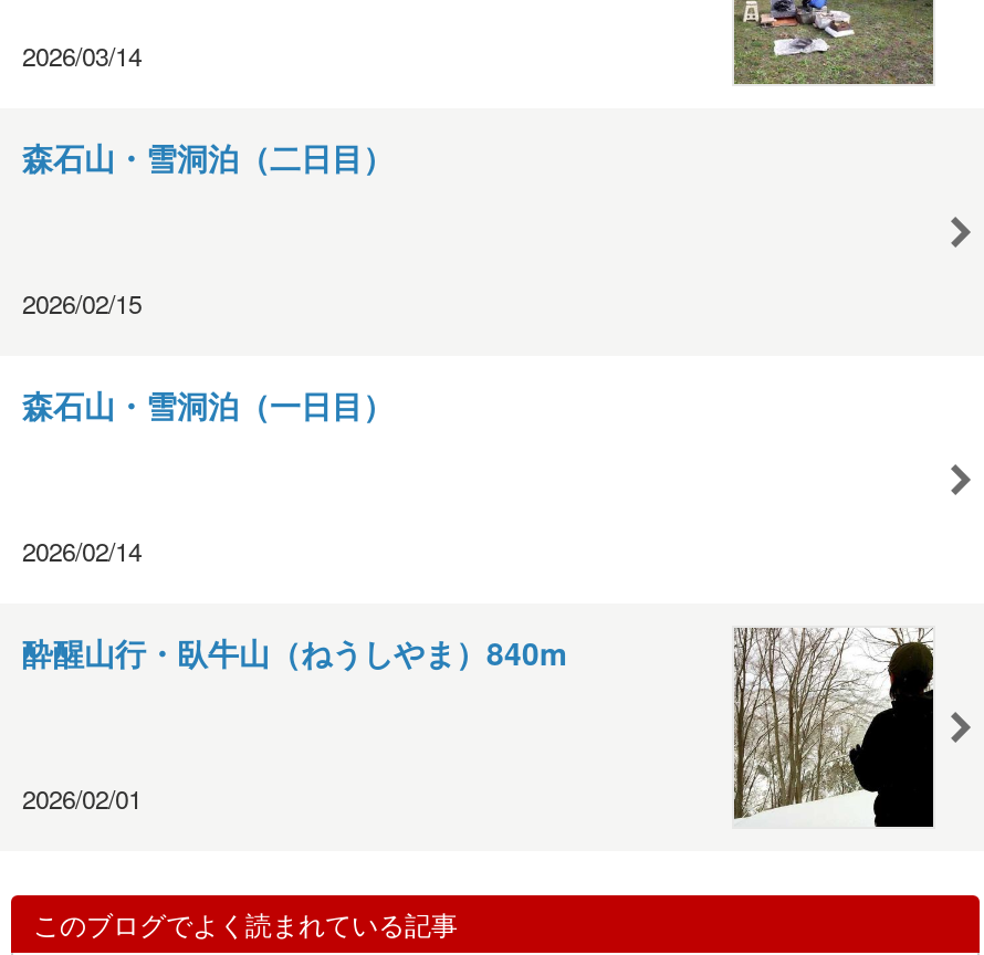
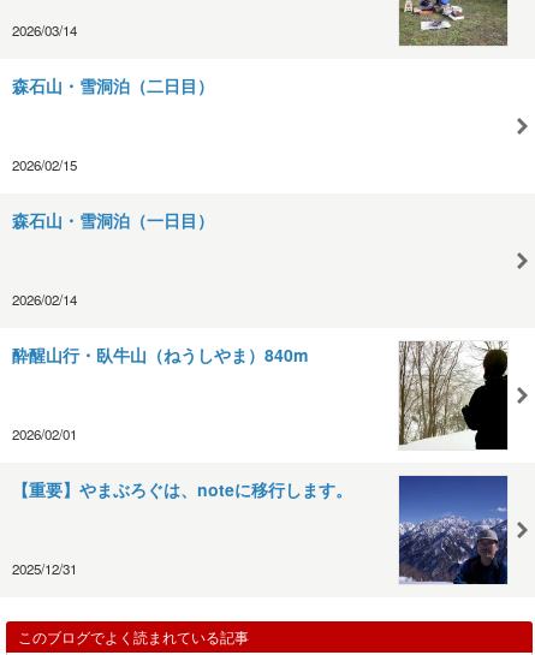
+ [image]
+ 【重要】やまぶろぐは、noteに移行します。
+ 2025/12/31
